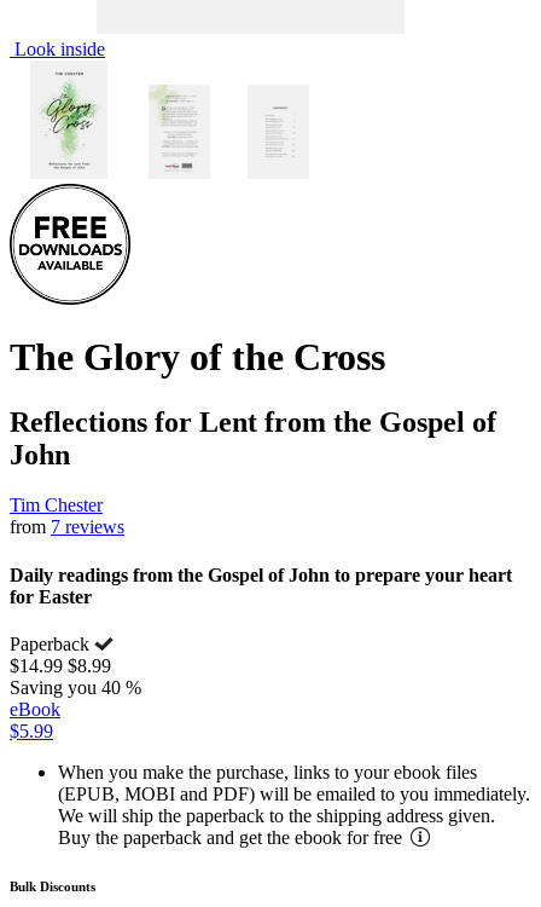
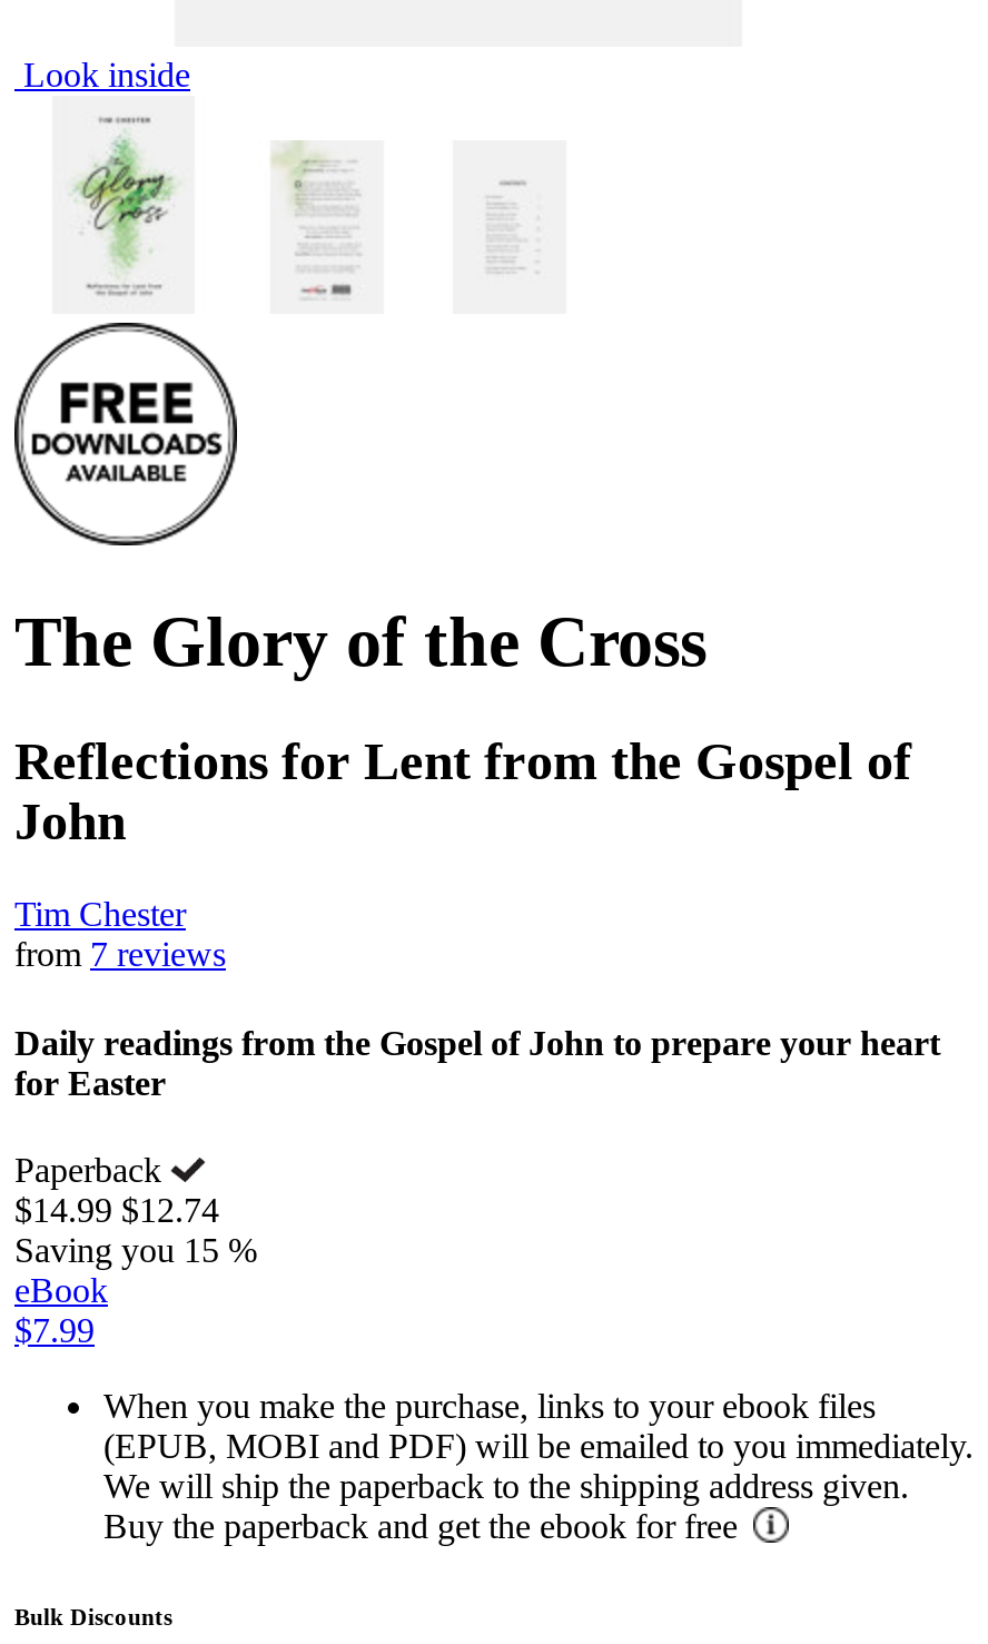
- $14.99 $8.99
+ $14.99 $12.74

- Saving you 40 %
+ Saving you 15 %

- $5.99
+ $7.99
